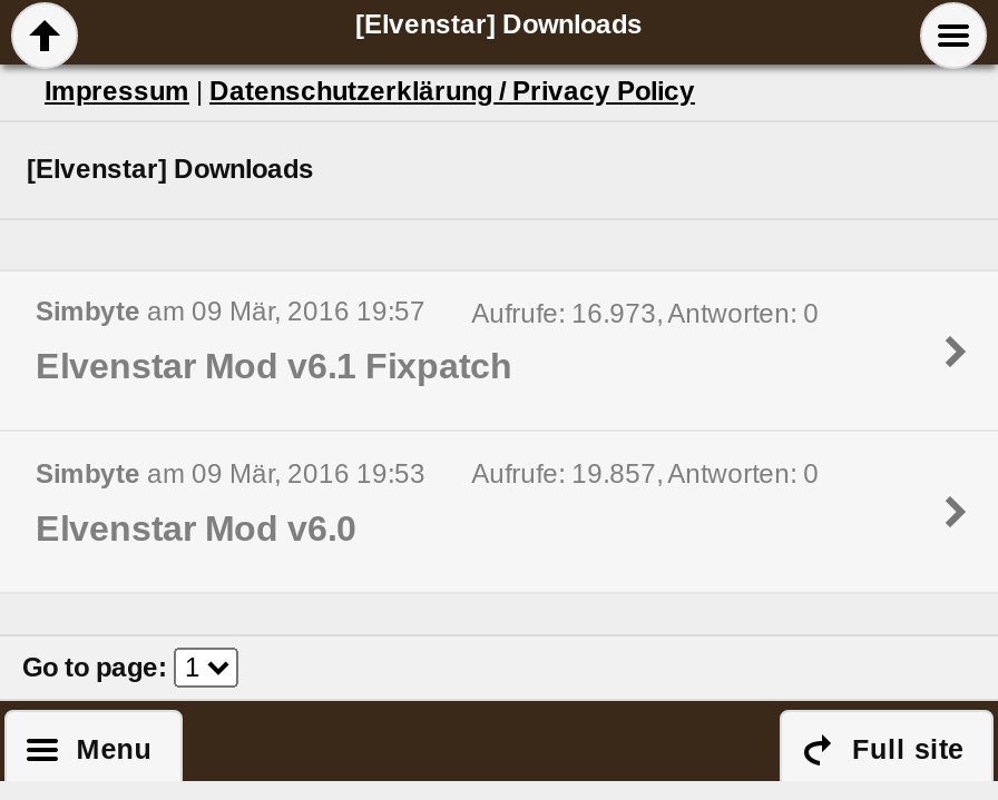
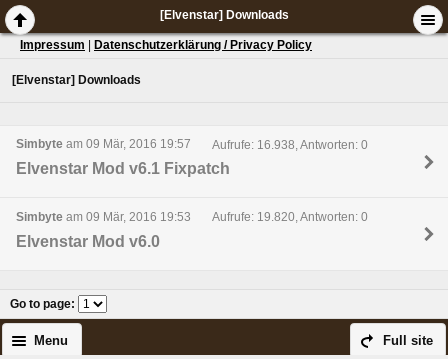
- Aufrufe: 16.973, Antworten: 0
+ Aufrufe: 16.938, Antworten: 0

- Aufrufe: 19.857, Antworten: 0
+ Aufrufe: 19.820, Antworten: 0
